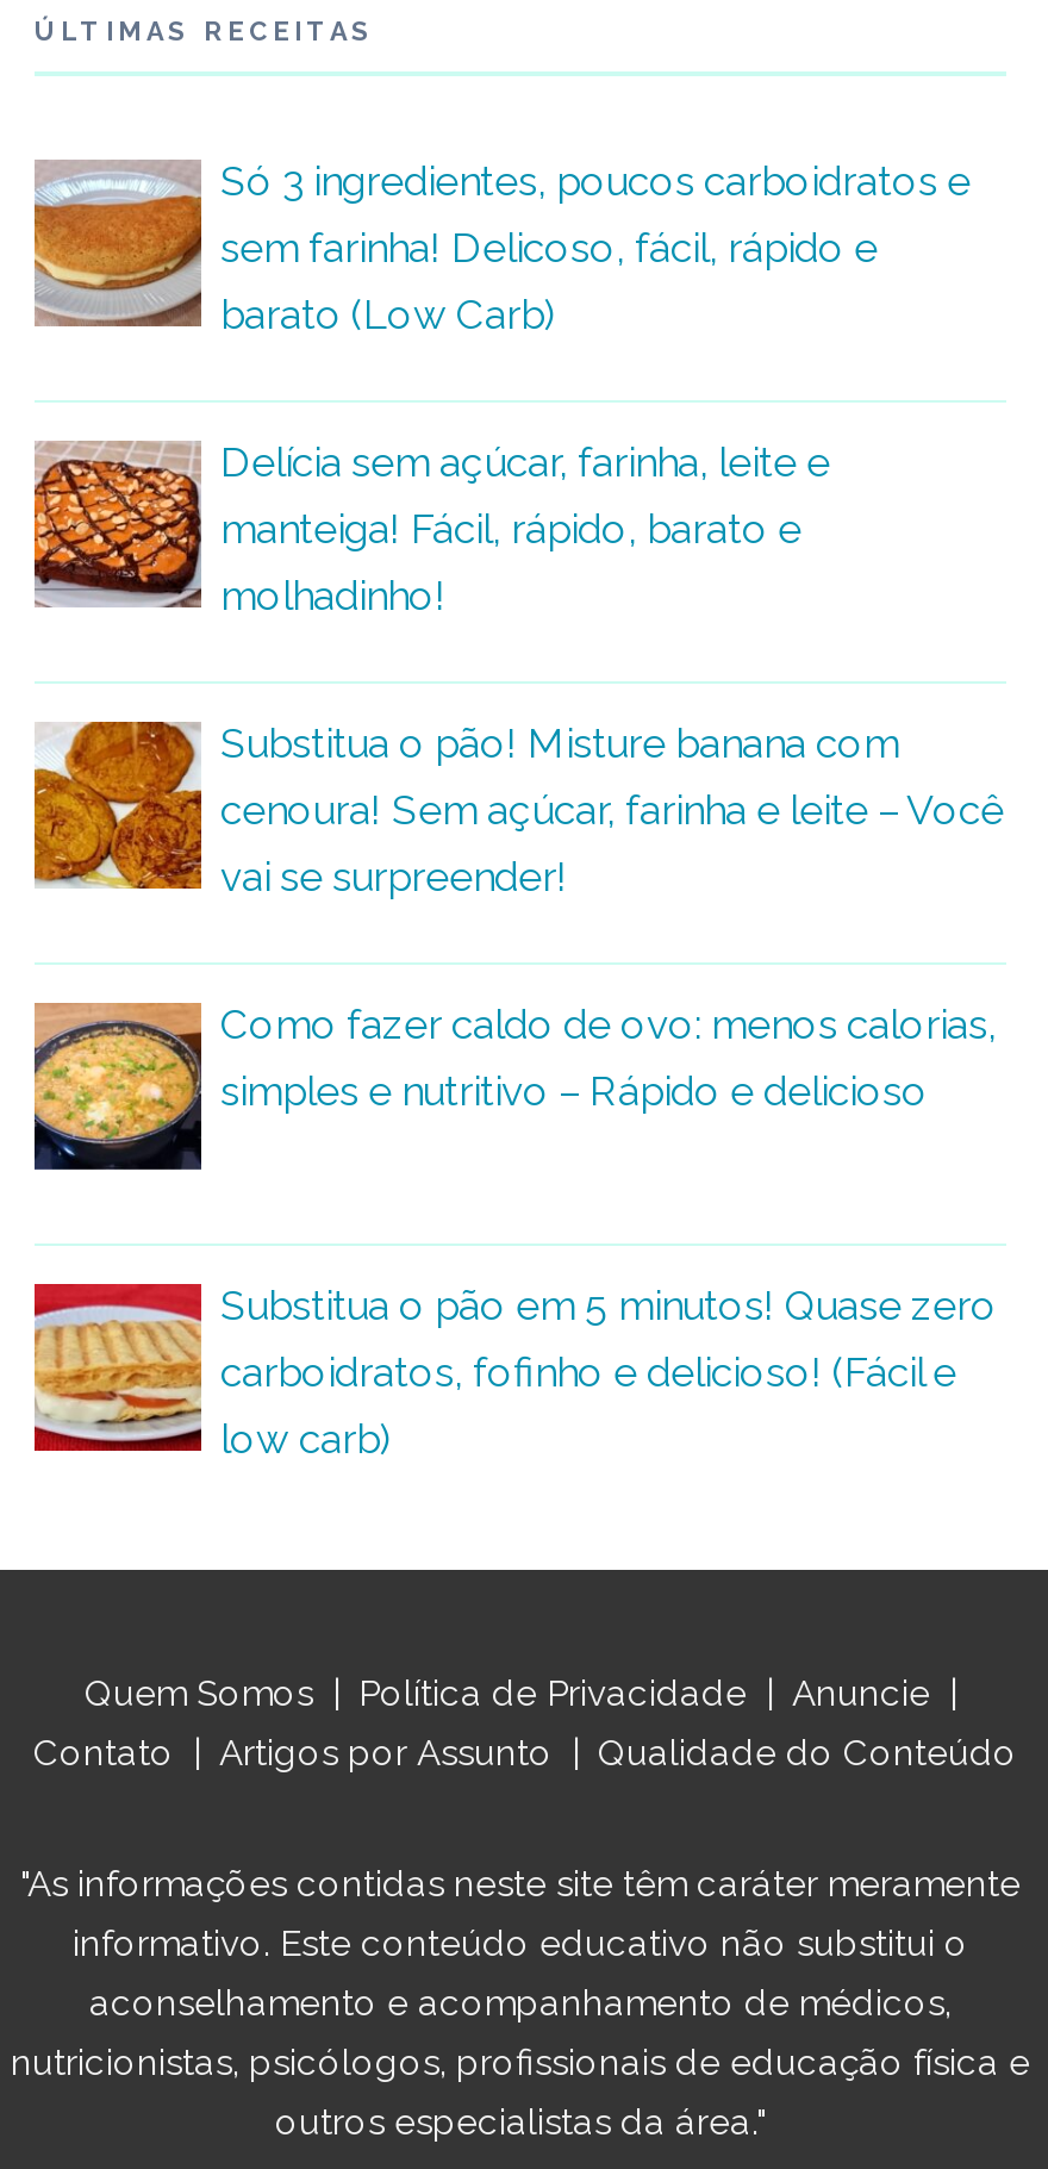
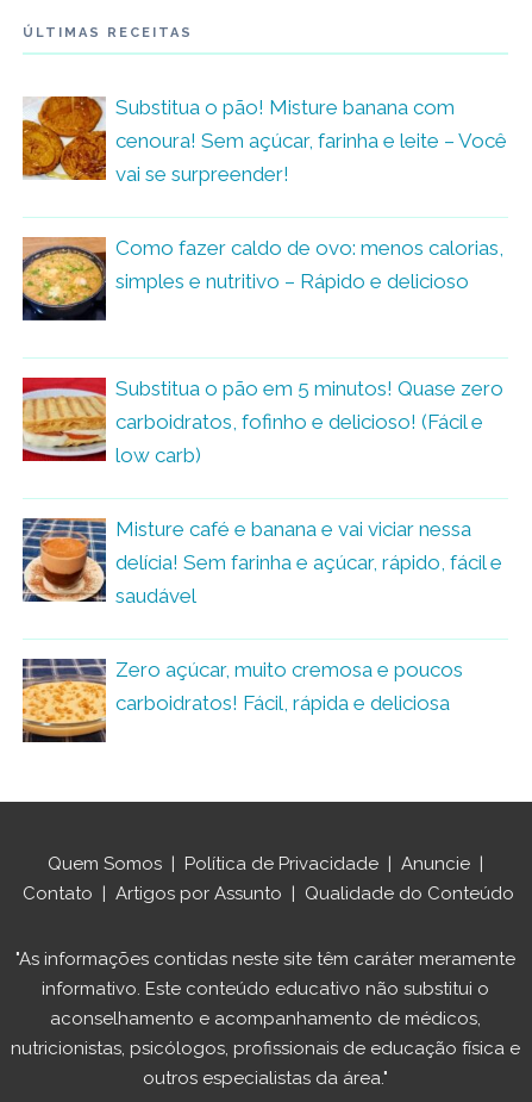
- [image]
- Só 3 ingredientes, poucos carboidratos e
- sem farinha! Delicoso, fácil, rápido e
- barato (Low Carb)
- Delícia sem açúcar, farinha, leite e
- manteiga! Fácil, rápido, barato e
- molhadinho!

- [image]

moved up: [image] | Substitua o pão! Misture banana com | cenoura! Sem açúcar, farinha e leite – Você | ... | carboidratos, fofinho e delicioso! (Fácil e | low carb)

+ [image]
+ Misture café e banana e vai viciar nessa
+ delícia! Sem farinha e açúcar, rápido, fácil e
+ saudável
+ Zero açúcar, muito cremosa e poucos
+ carboidratos! Fácil, rápida e deliciosa

+ [image]
